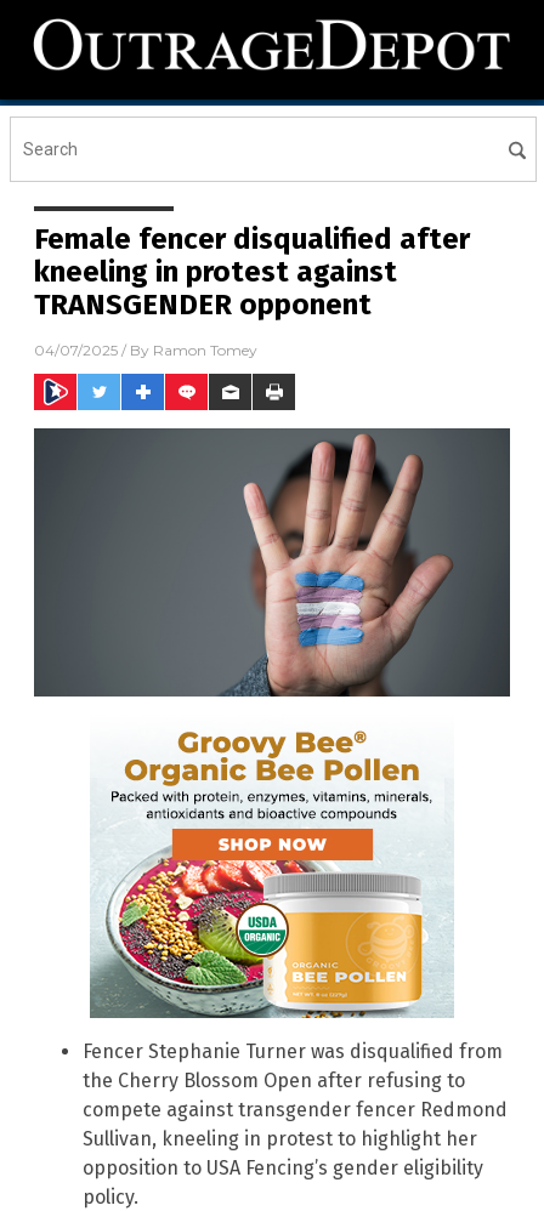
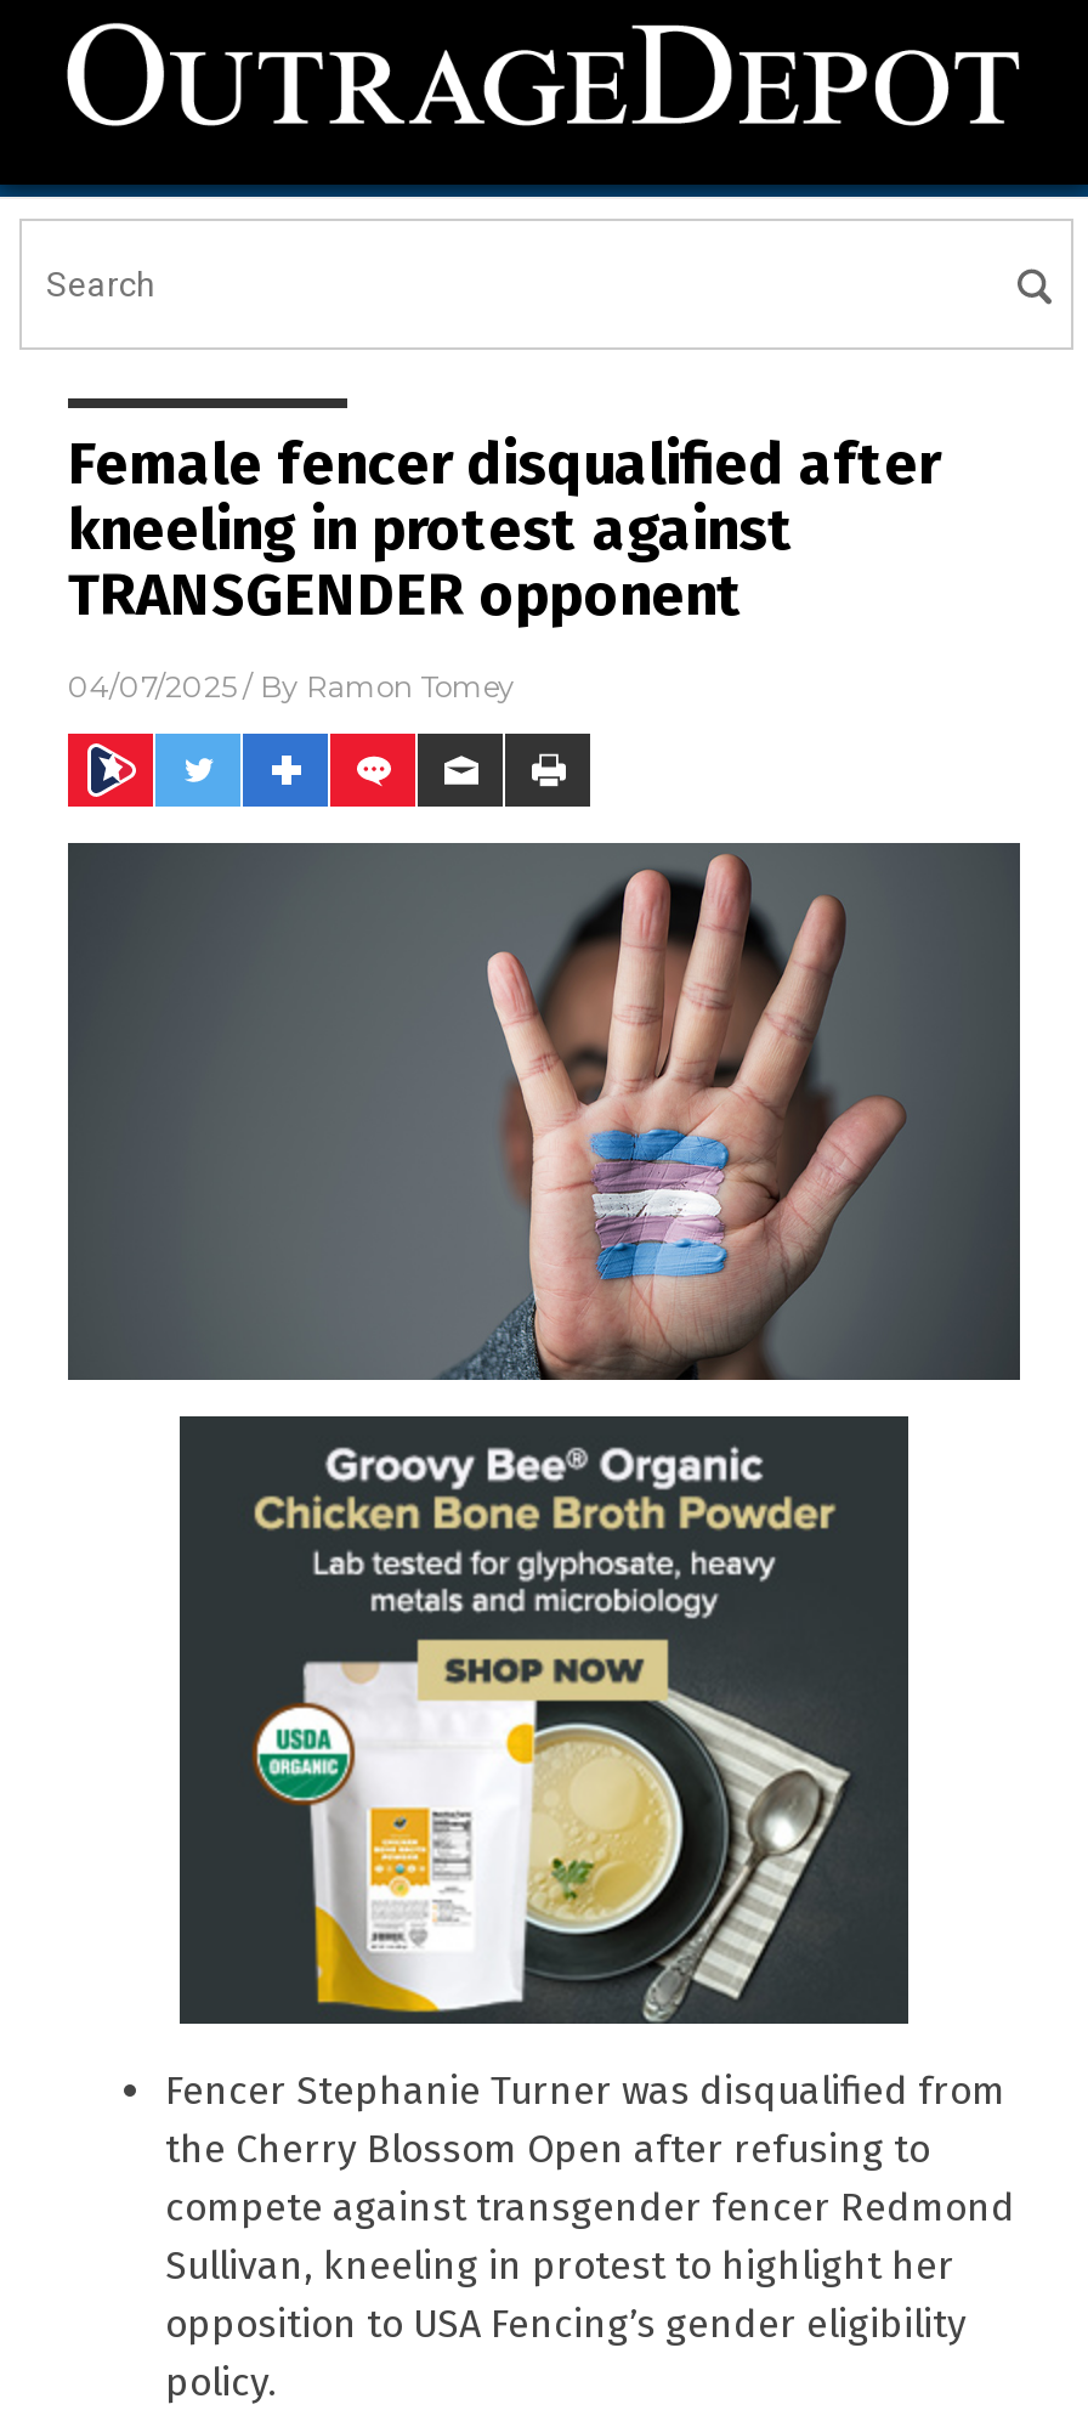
- [image]
+ [image]
